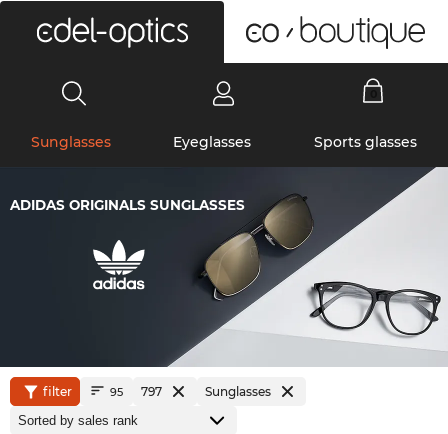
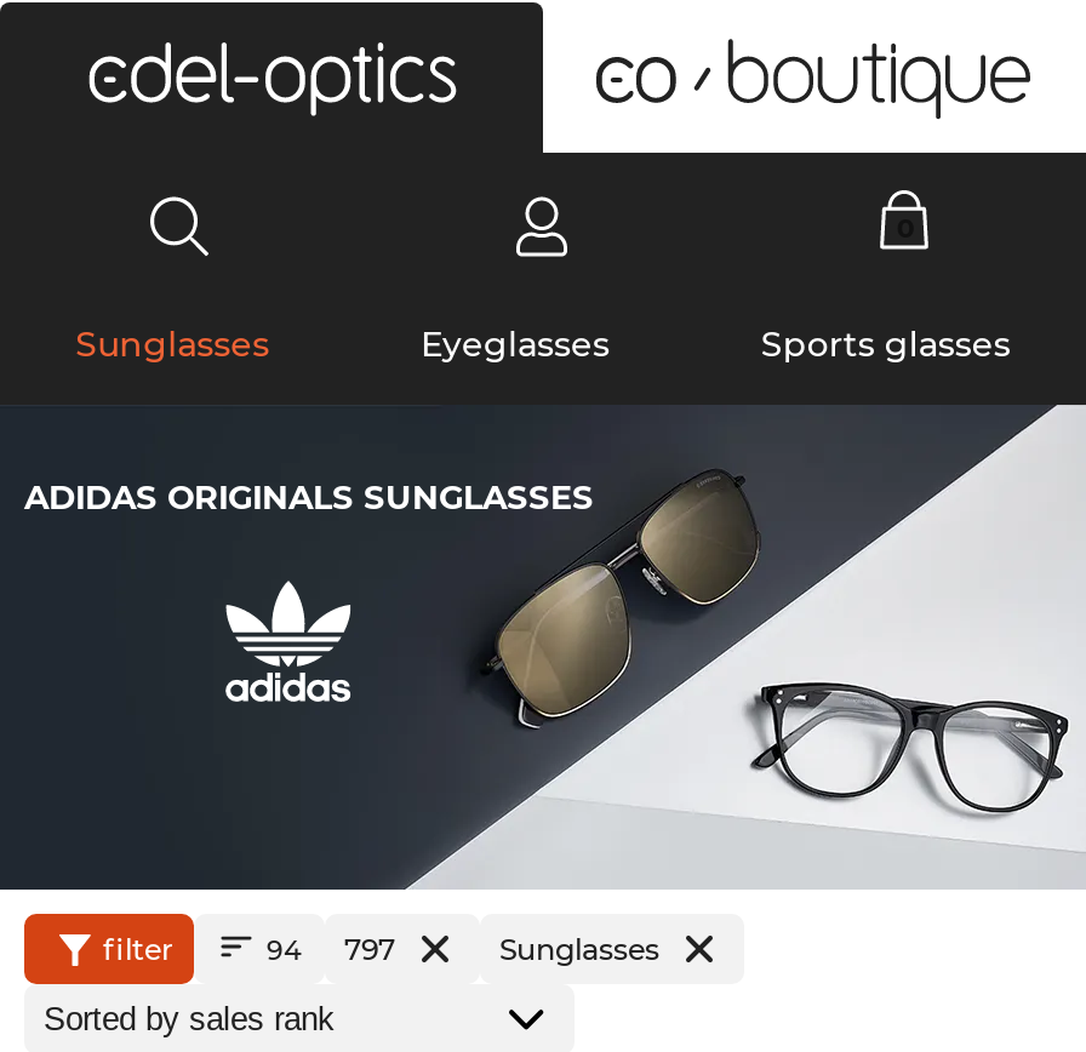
- 95 797
+ 94 797
